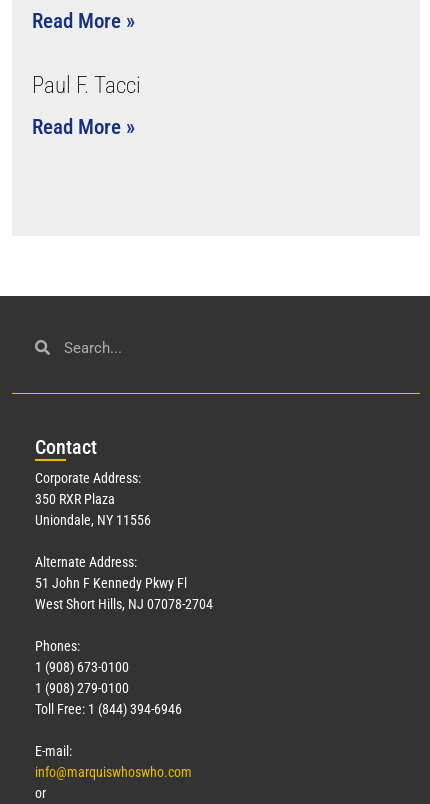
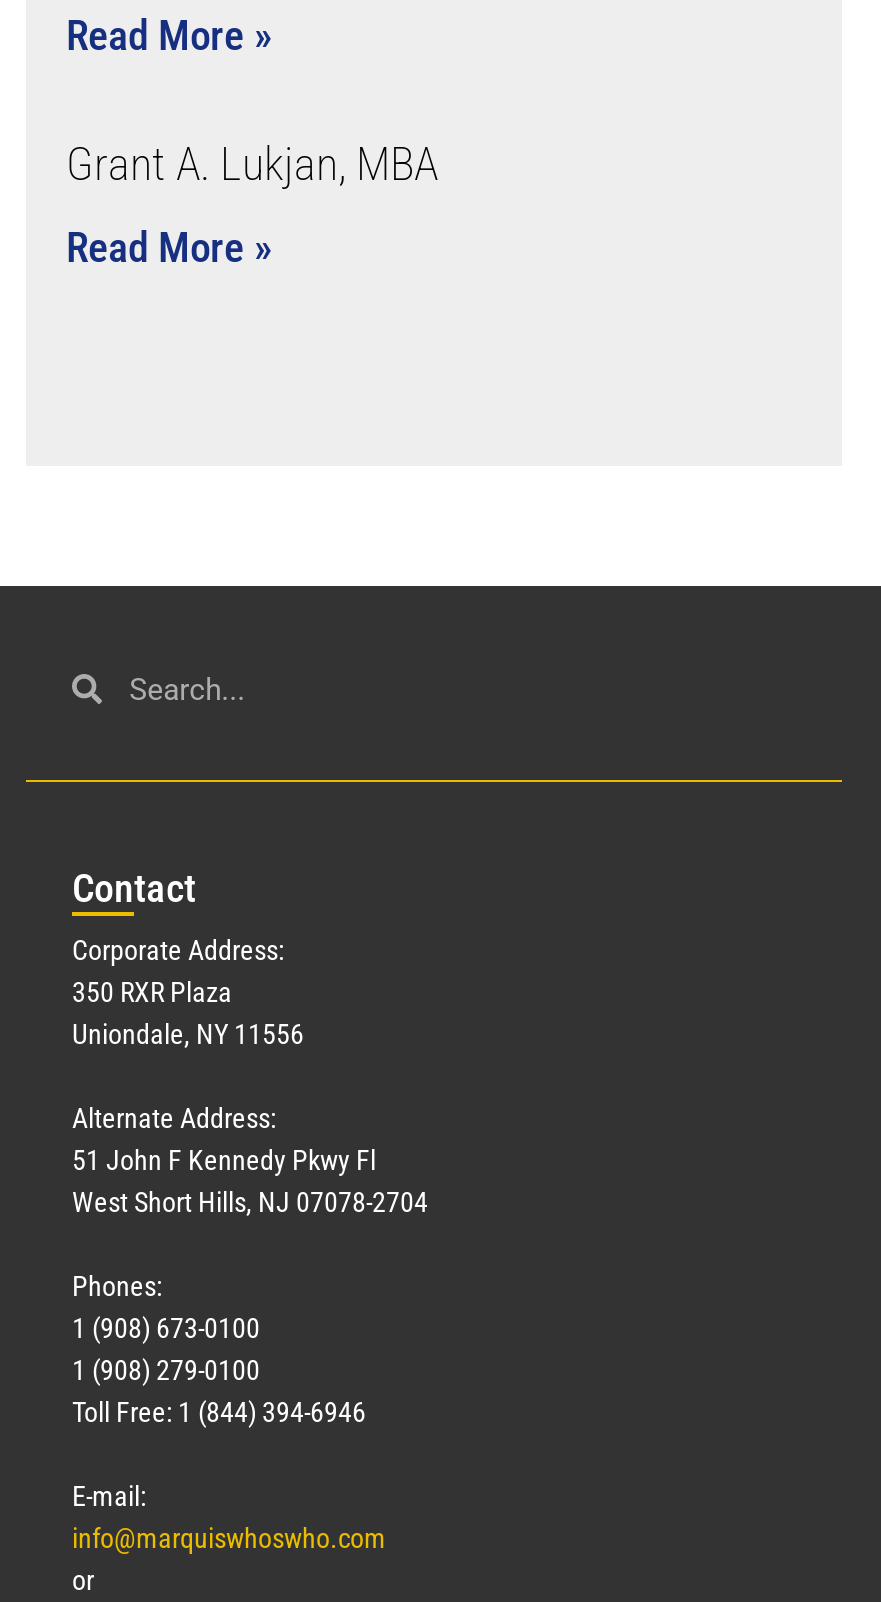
- Paul F. Tacci
+ Grant A. Lukjan, MBA
